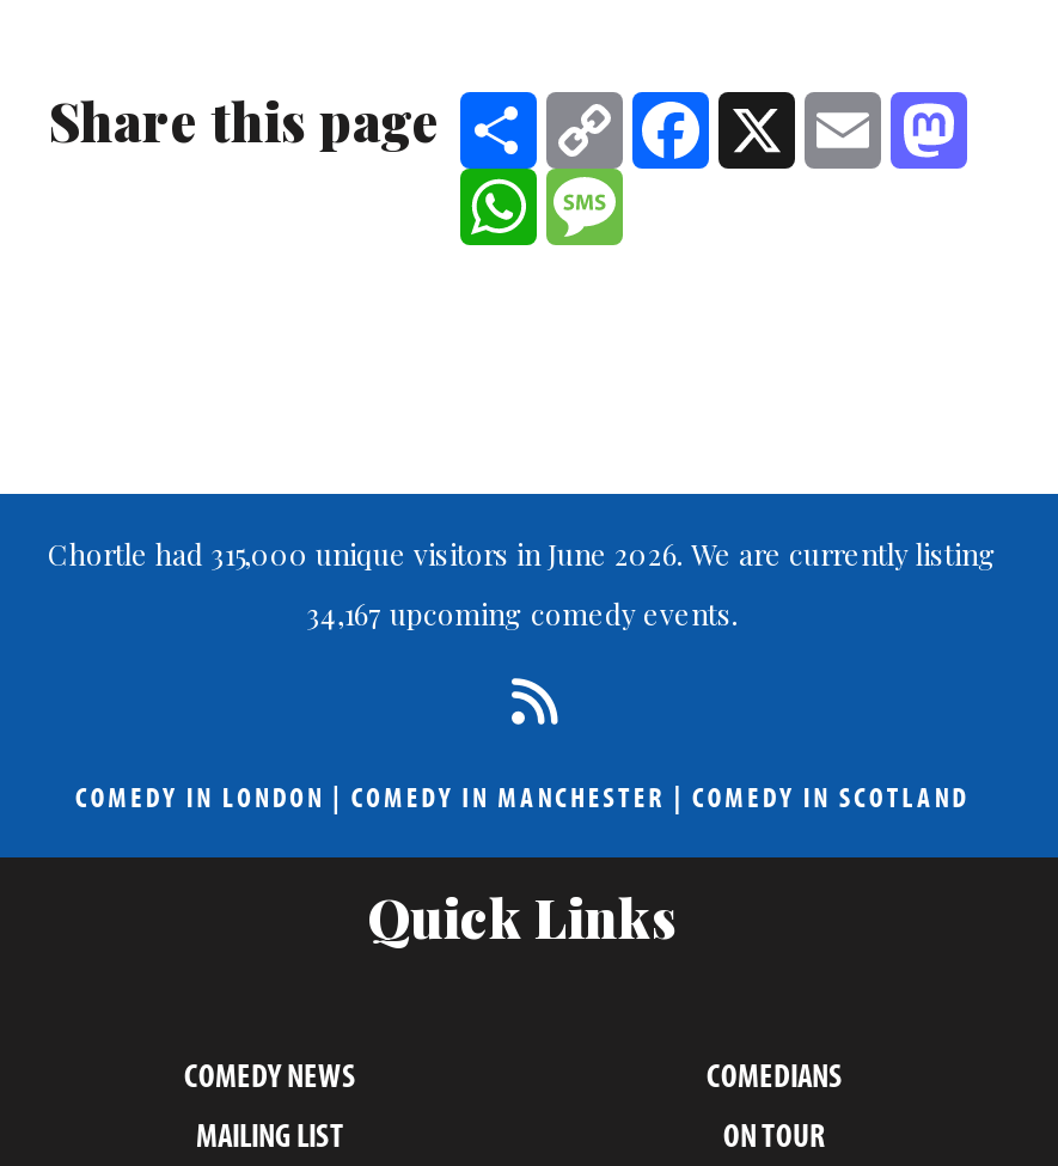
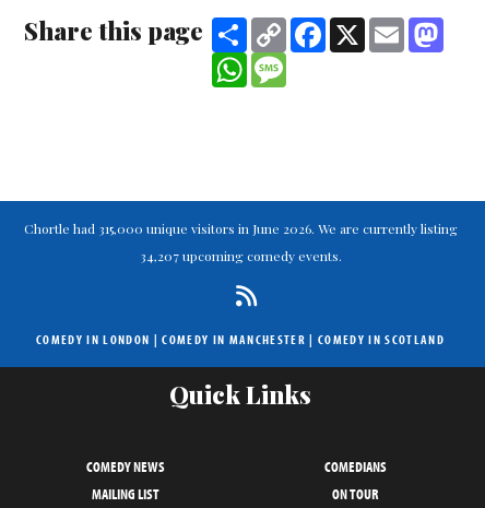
- 34,167 upcoming comedy events.
+ 34,207 upcoming comedy events.
